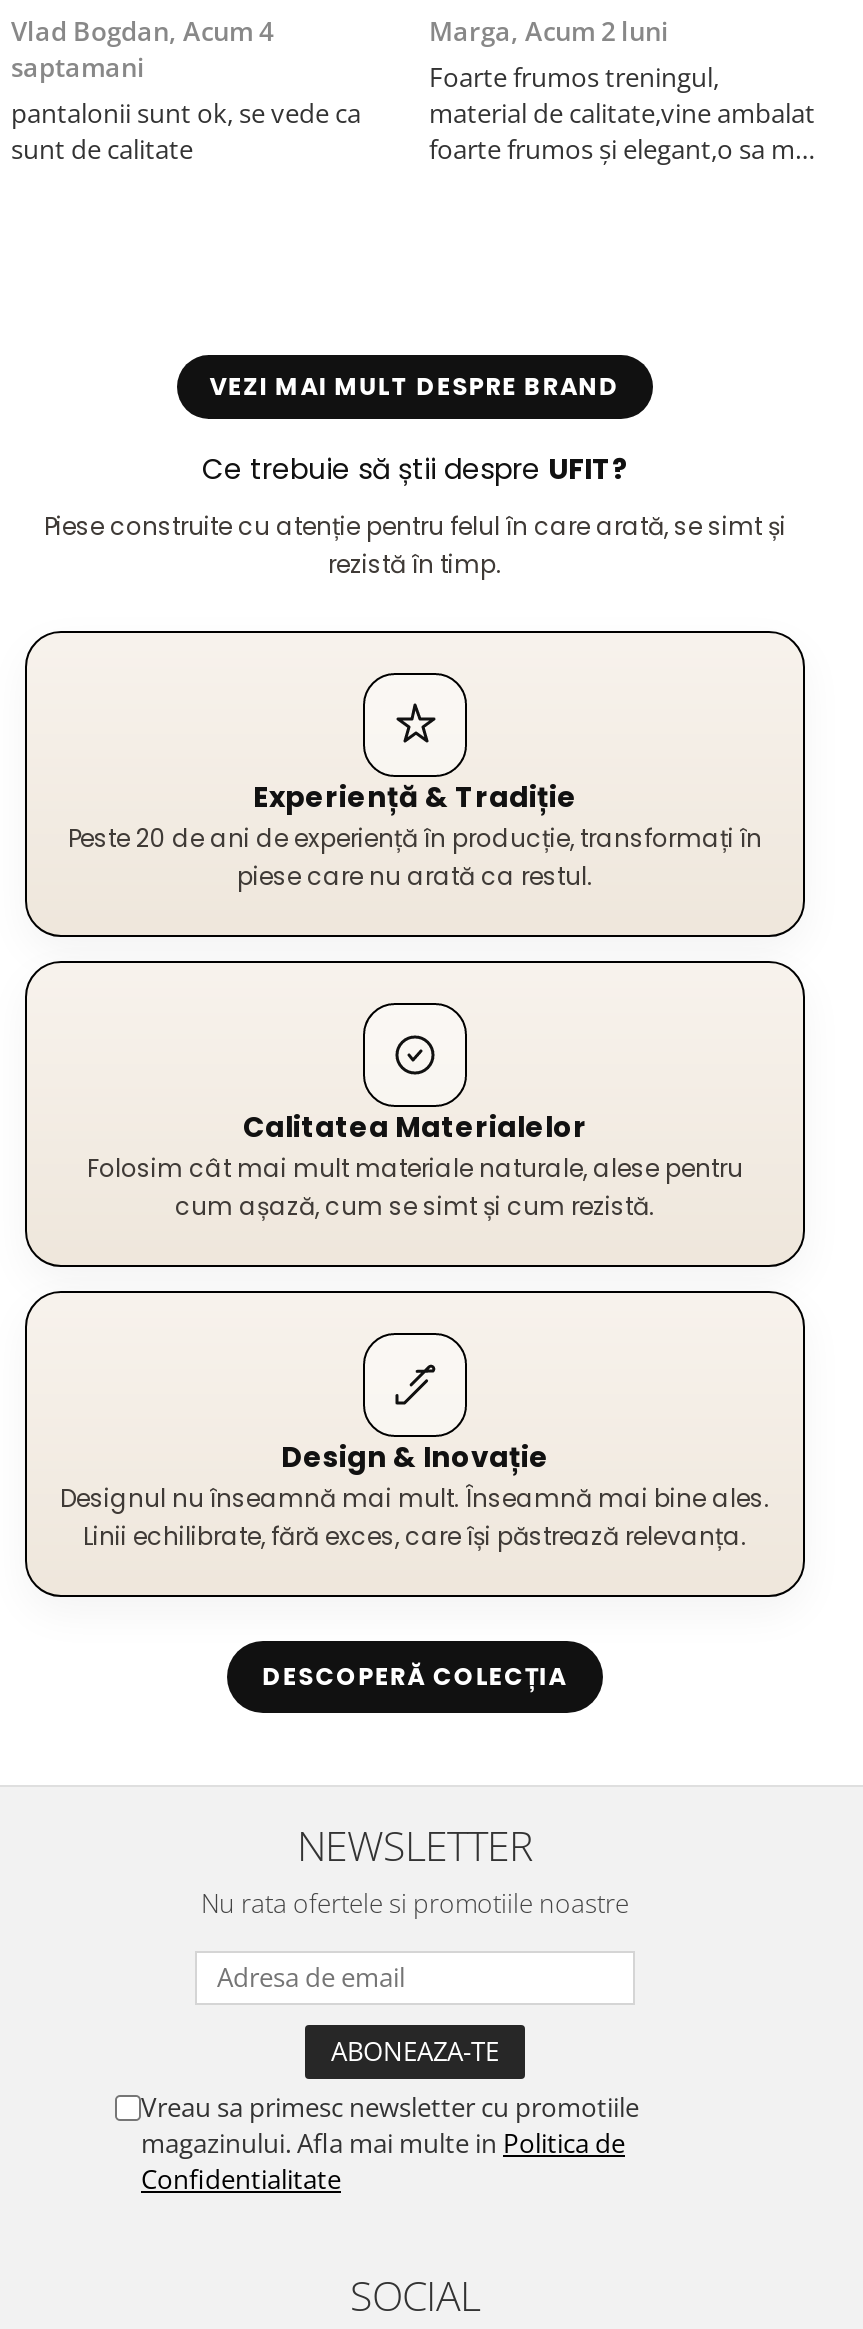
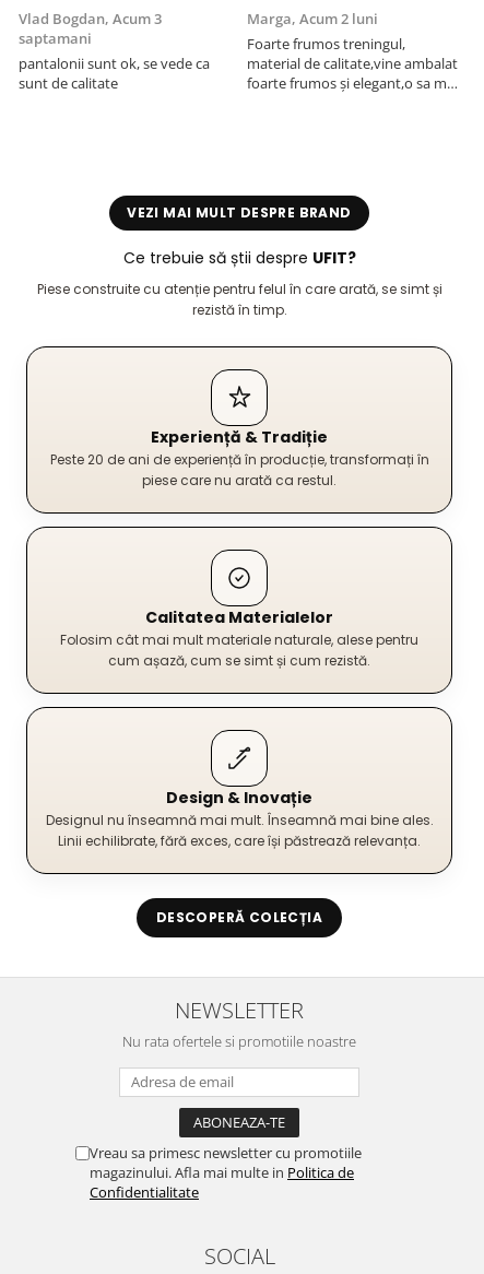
- Vlad Bogdan, Acum 4
+ Vlad Bogdan, Acum 3
